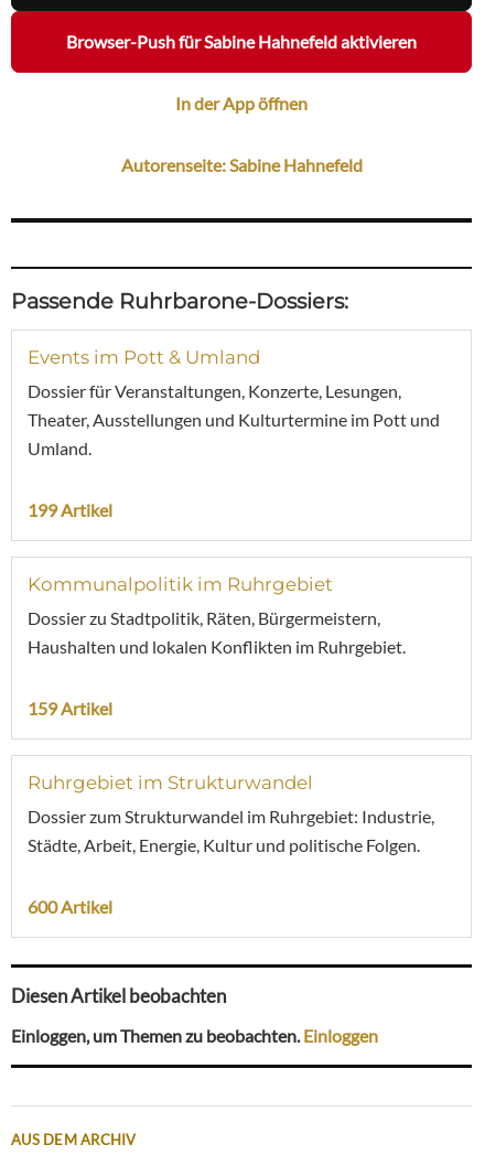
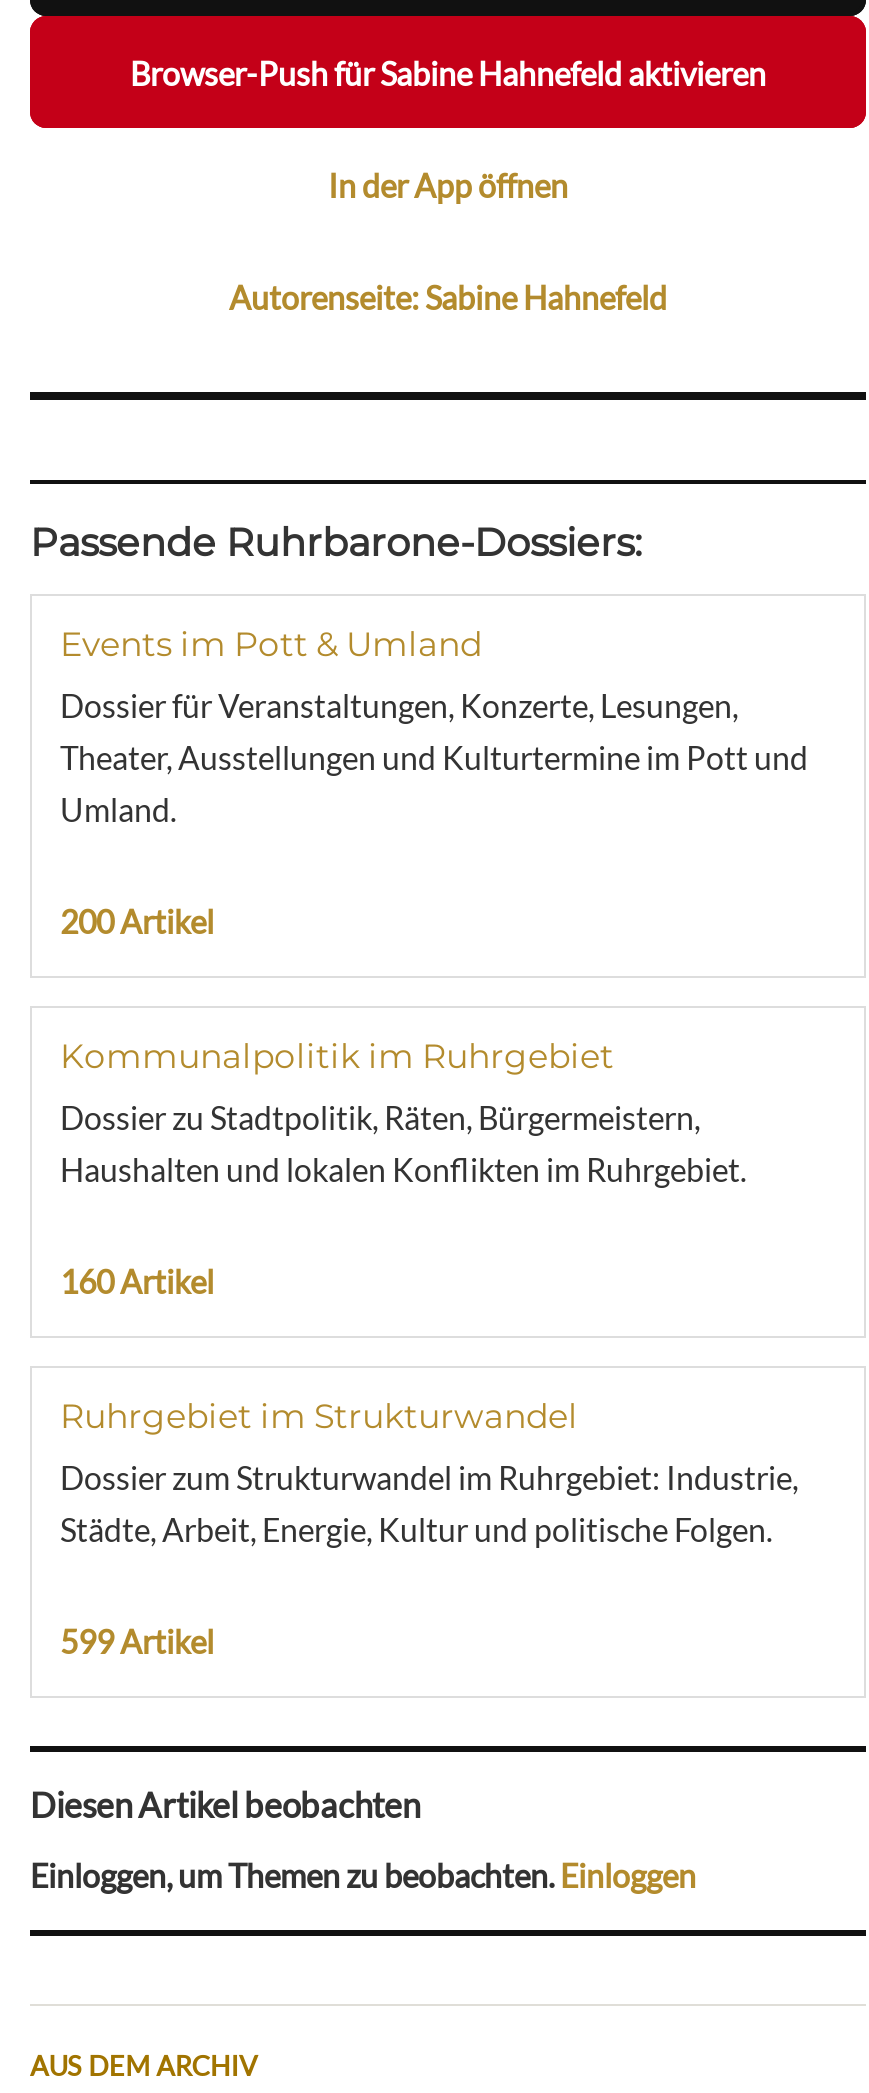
- 199 Artikel
+ 200 Artikel

- 159 Artikel
+ 160 Artikel

- 600 Artikel
+ 599 Artikel
